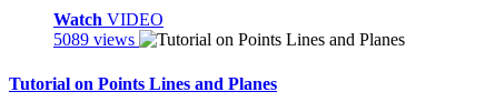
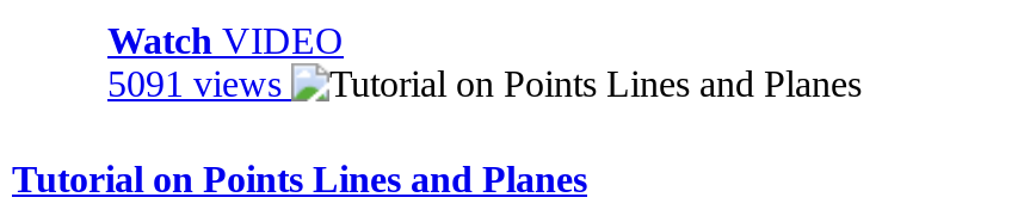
- 5089 views
+ 5091 views
